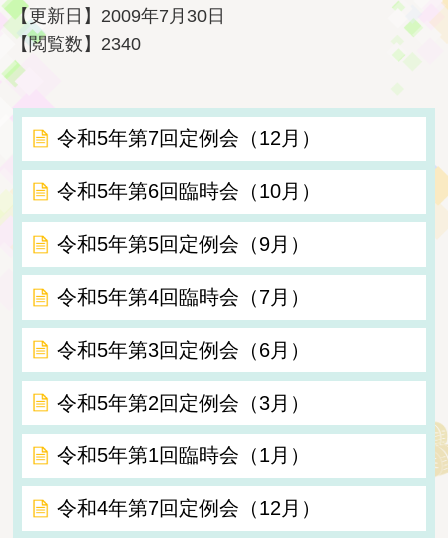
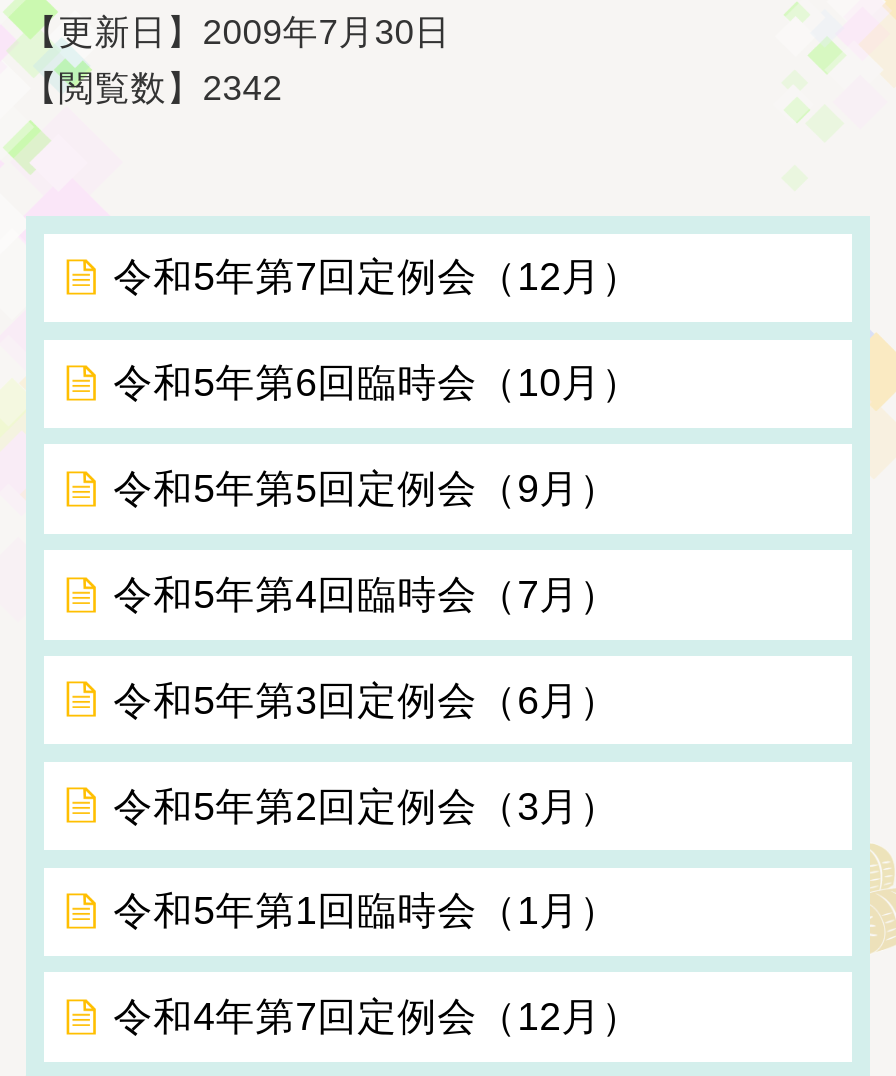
- 【閲覧数】2340
+ 【閲覧数】2342
